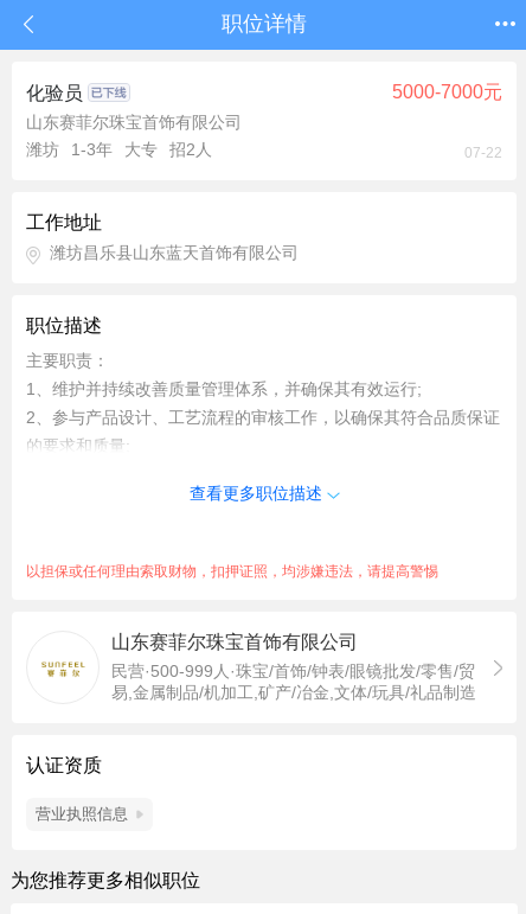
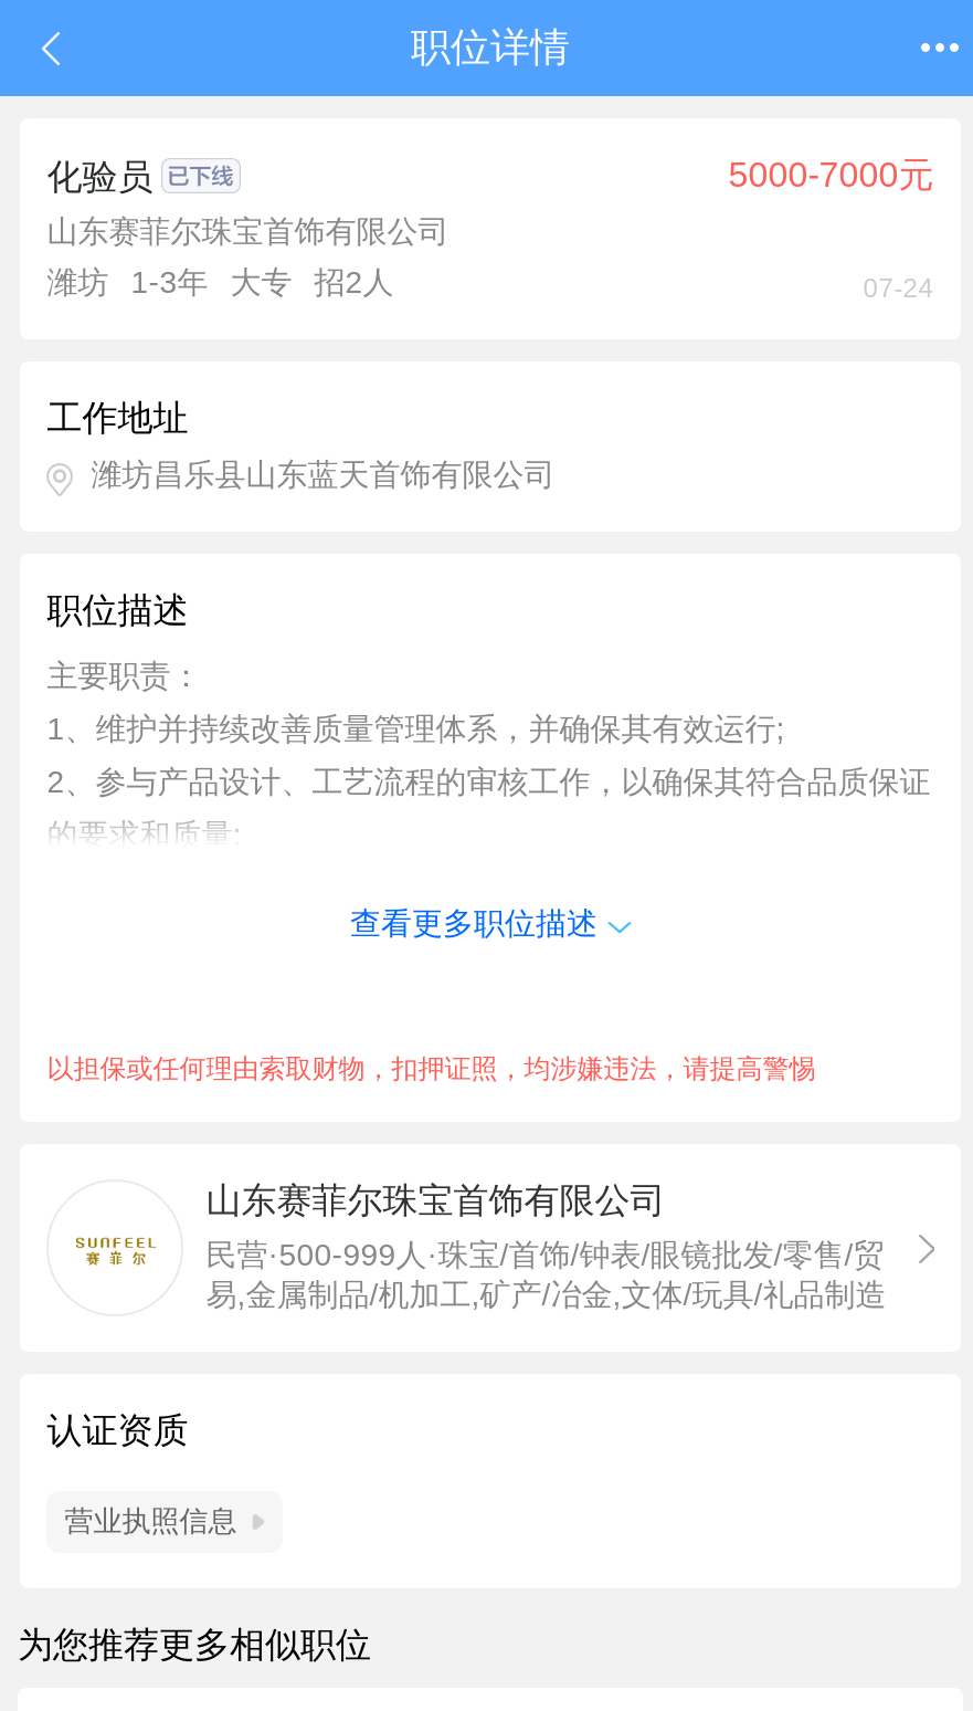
- 07-22
+ 07-24
